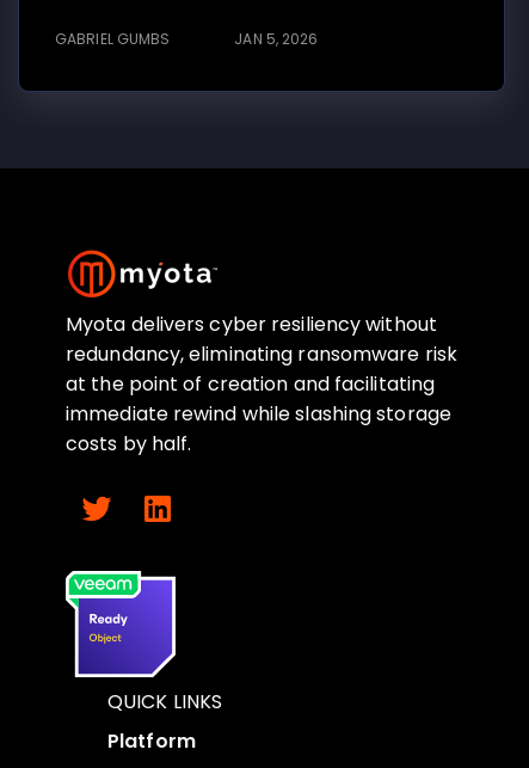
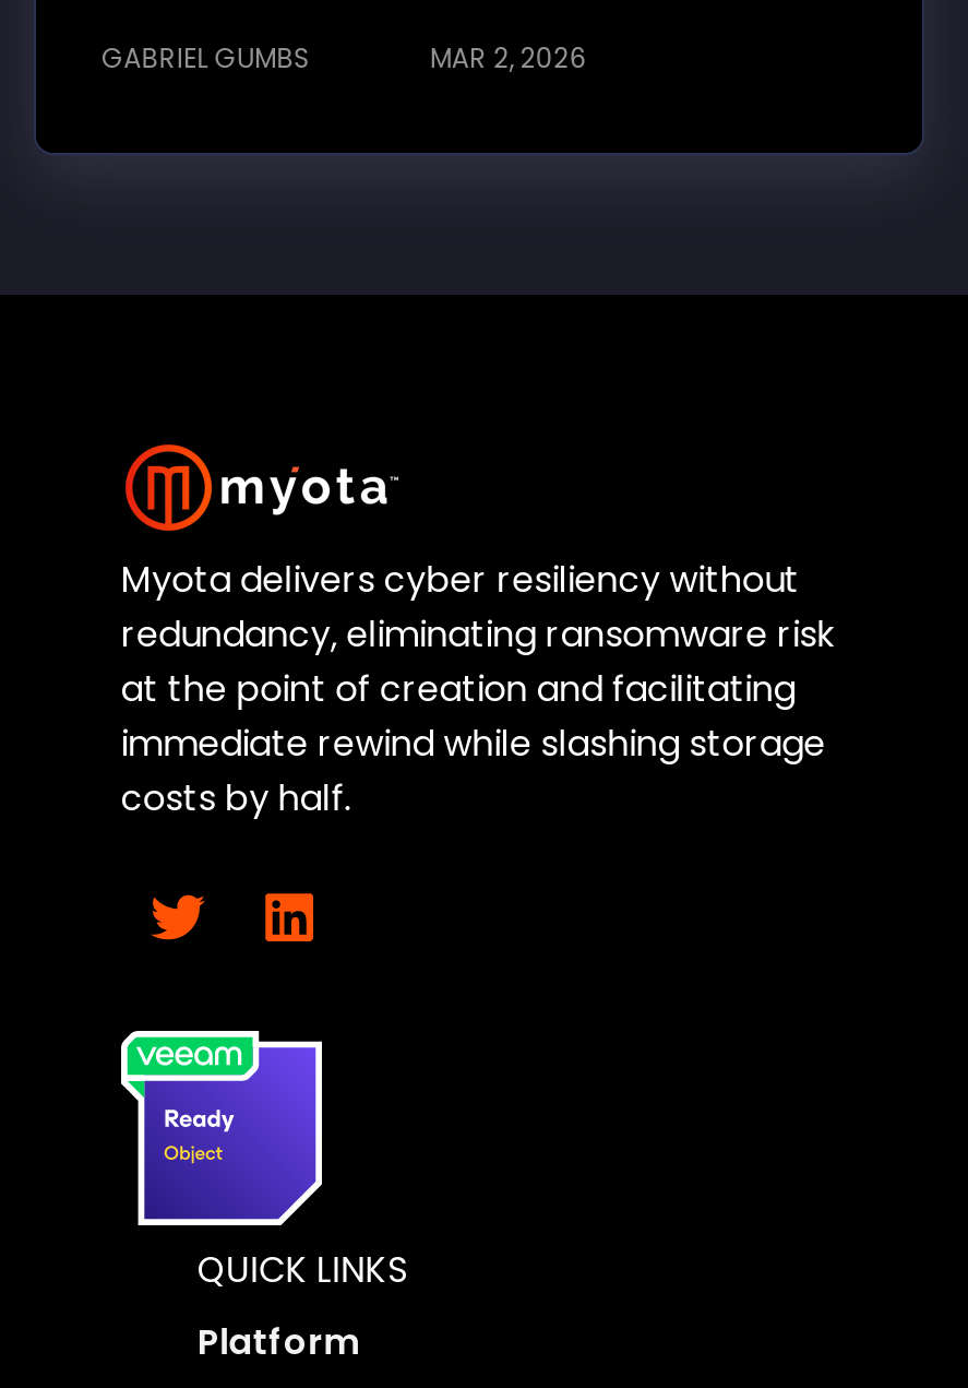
- JAN 5, 2026
+ MAR 2, 2026
